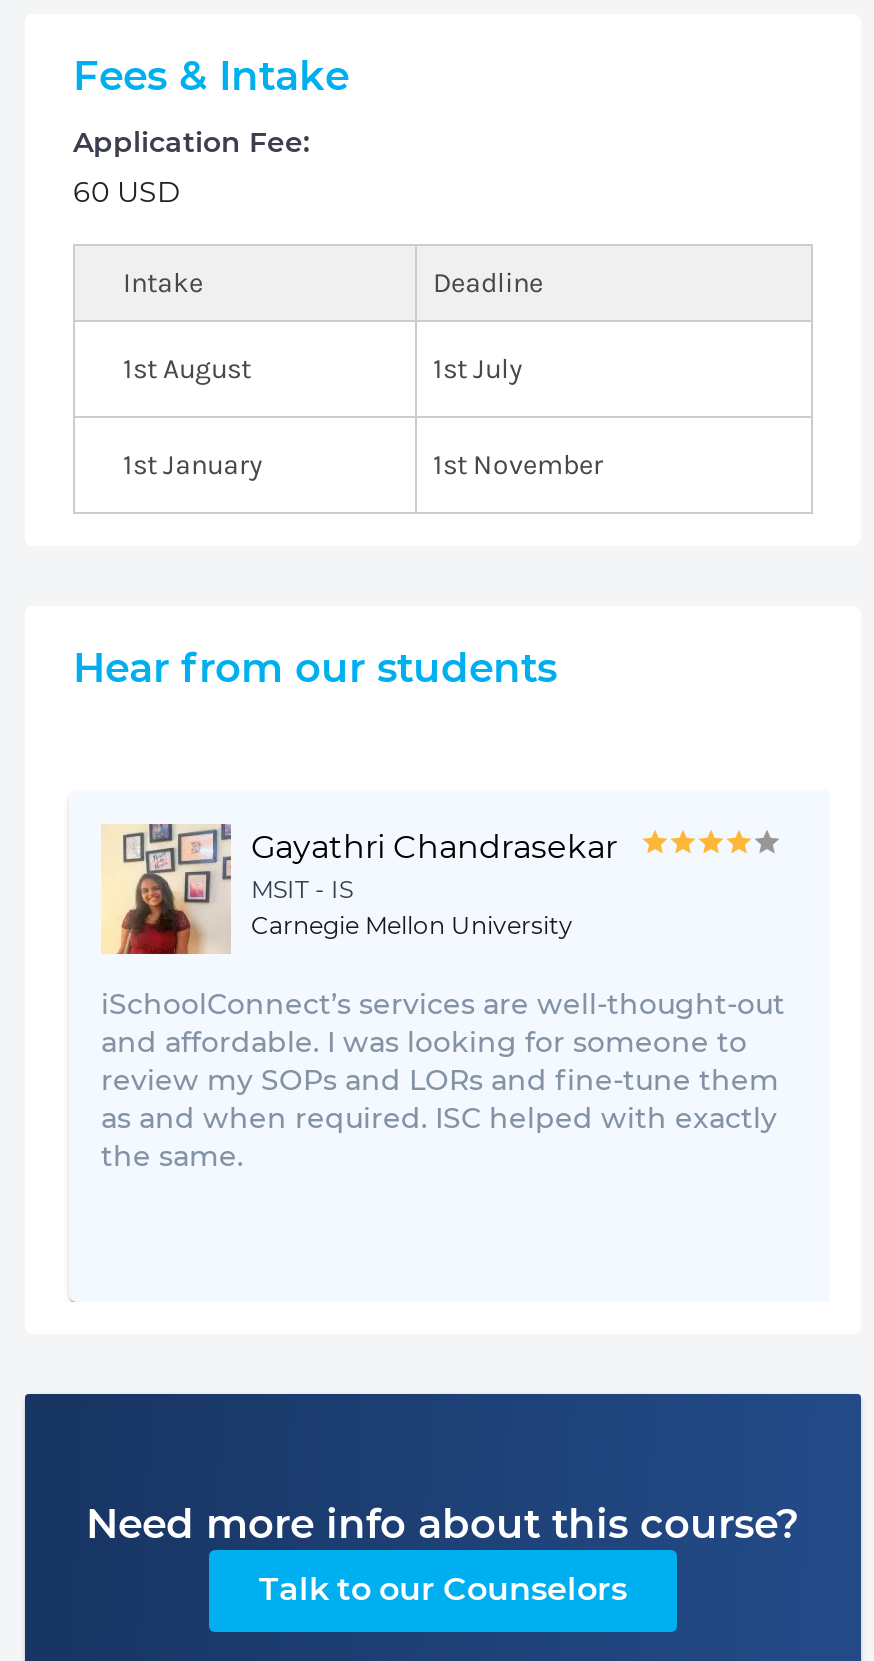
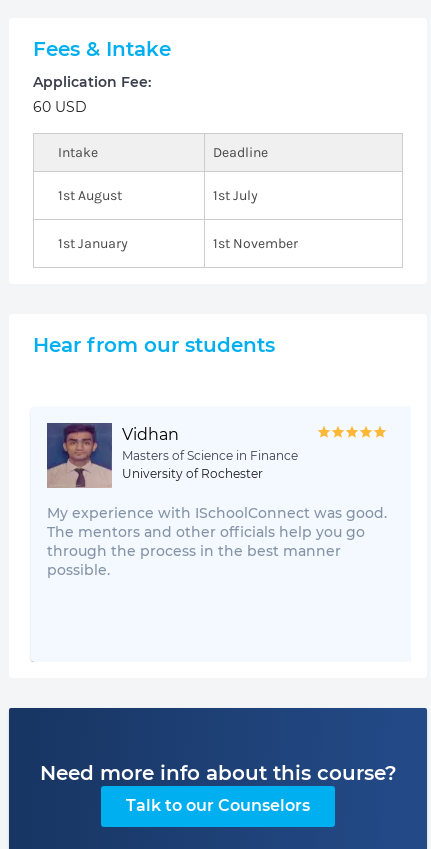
- [image]
- Gayathri Chandrasekar
- MSIT - IS
- Carnegie Mellon University
+ [image]
+ Vidhan
+ Masters of Science in Finance
+ University of Rochester

- iSchoolConnect’s services are well-thought-out
- and affordable. I was looking for someone to
- review my SOPs and LORs and fine-tune them
- as and when required. ISC helped with exactly
- the same.
+ My experience with ISchoolConnect was good.
+ The mentors and other officials help you go
+ through the process in the best manner
+ possible.
